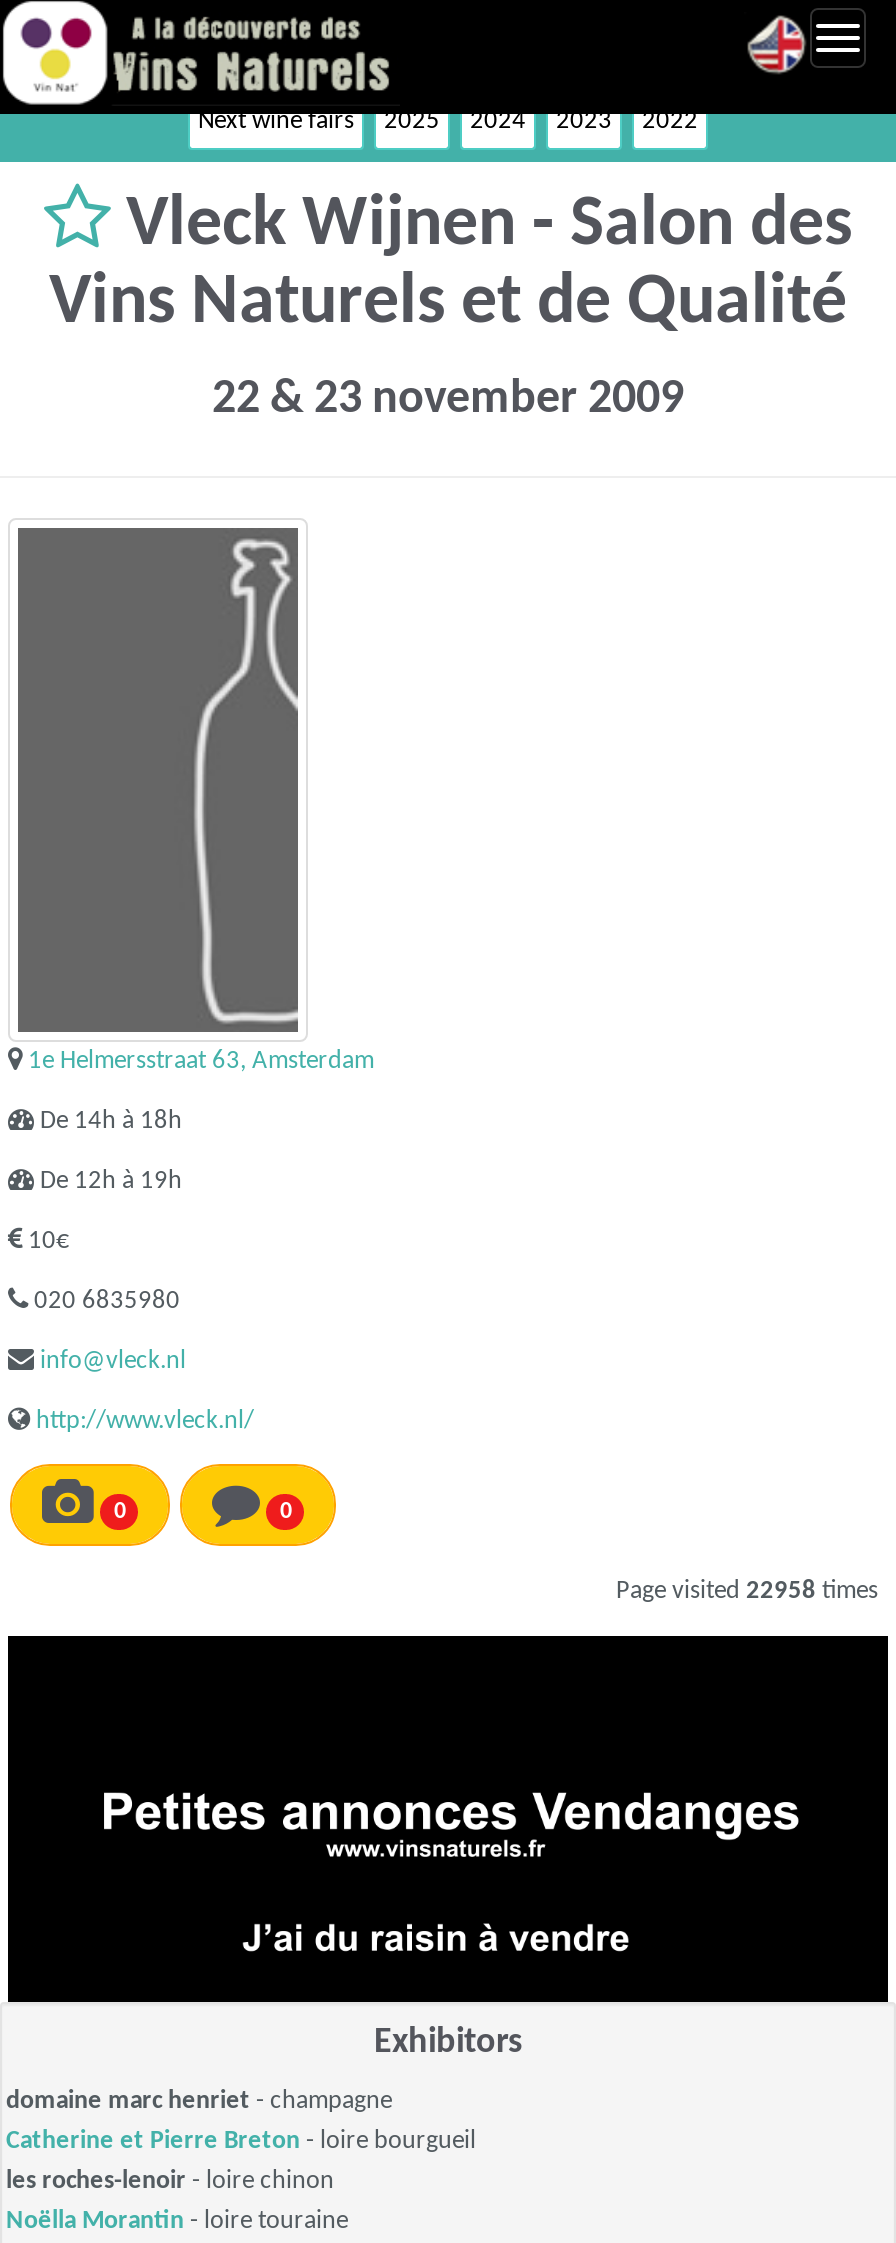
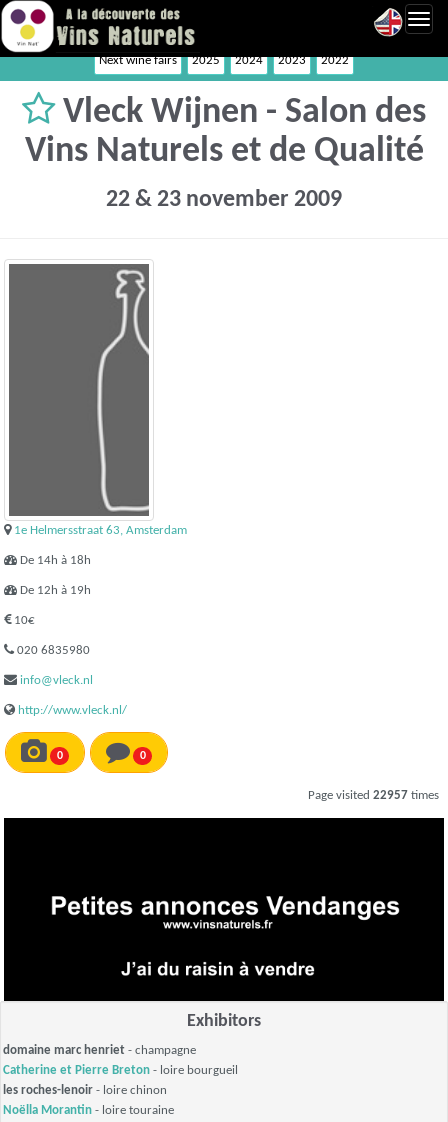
- Page visited 22958 times
+ Page visited 22957 times
